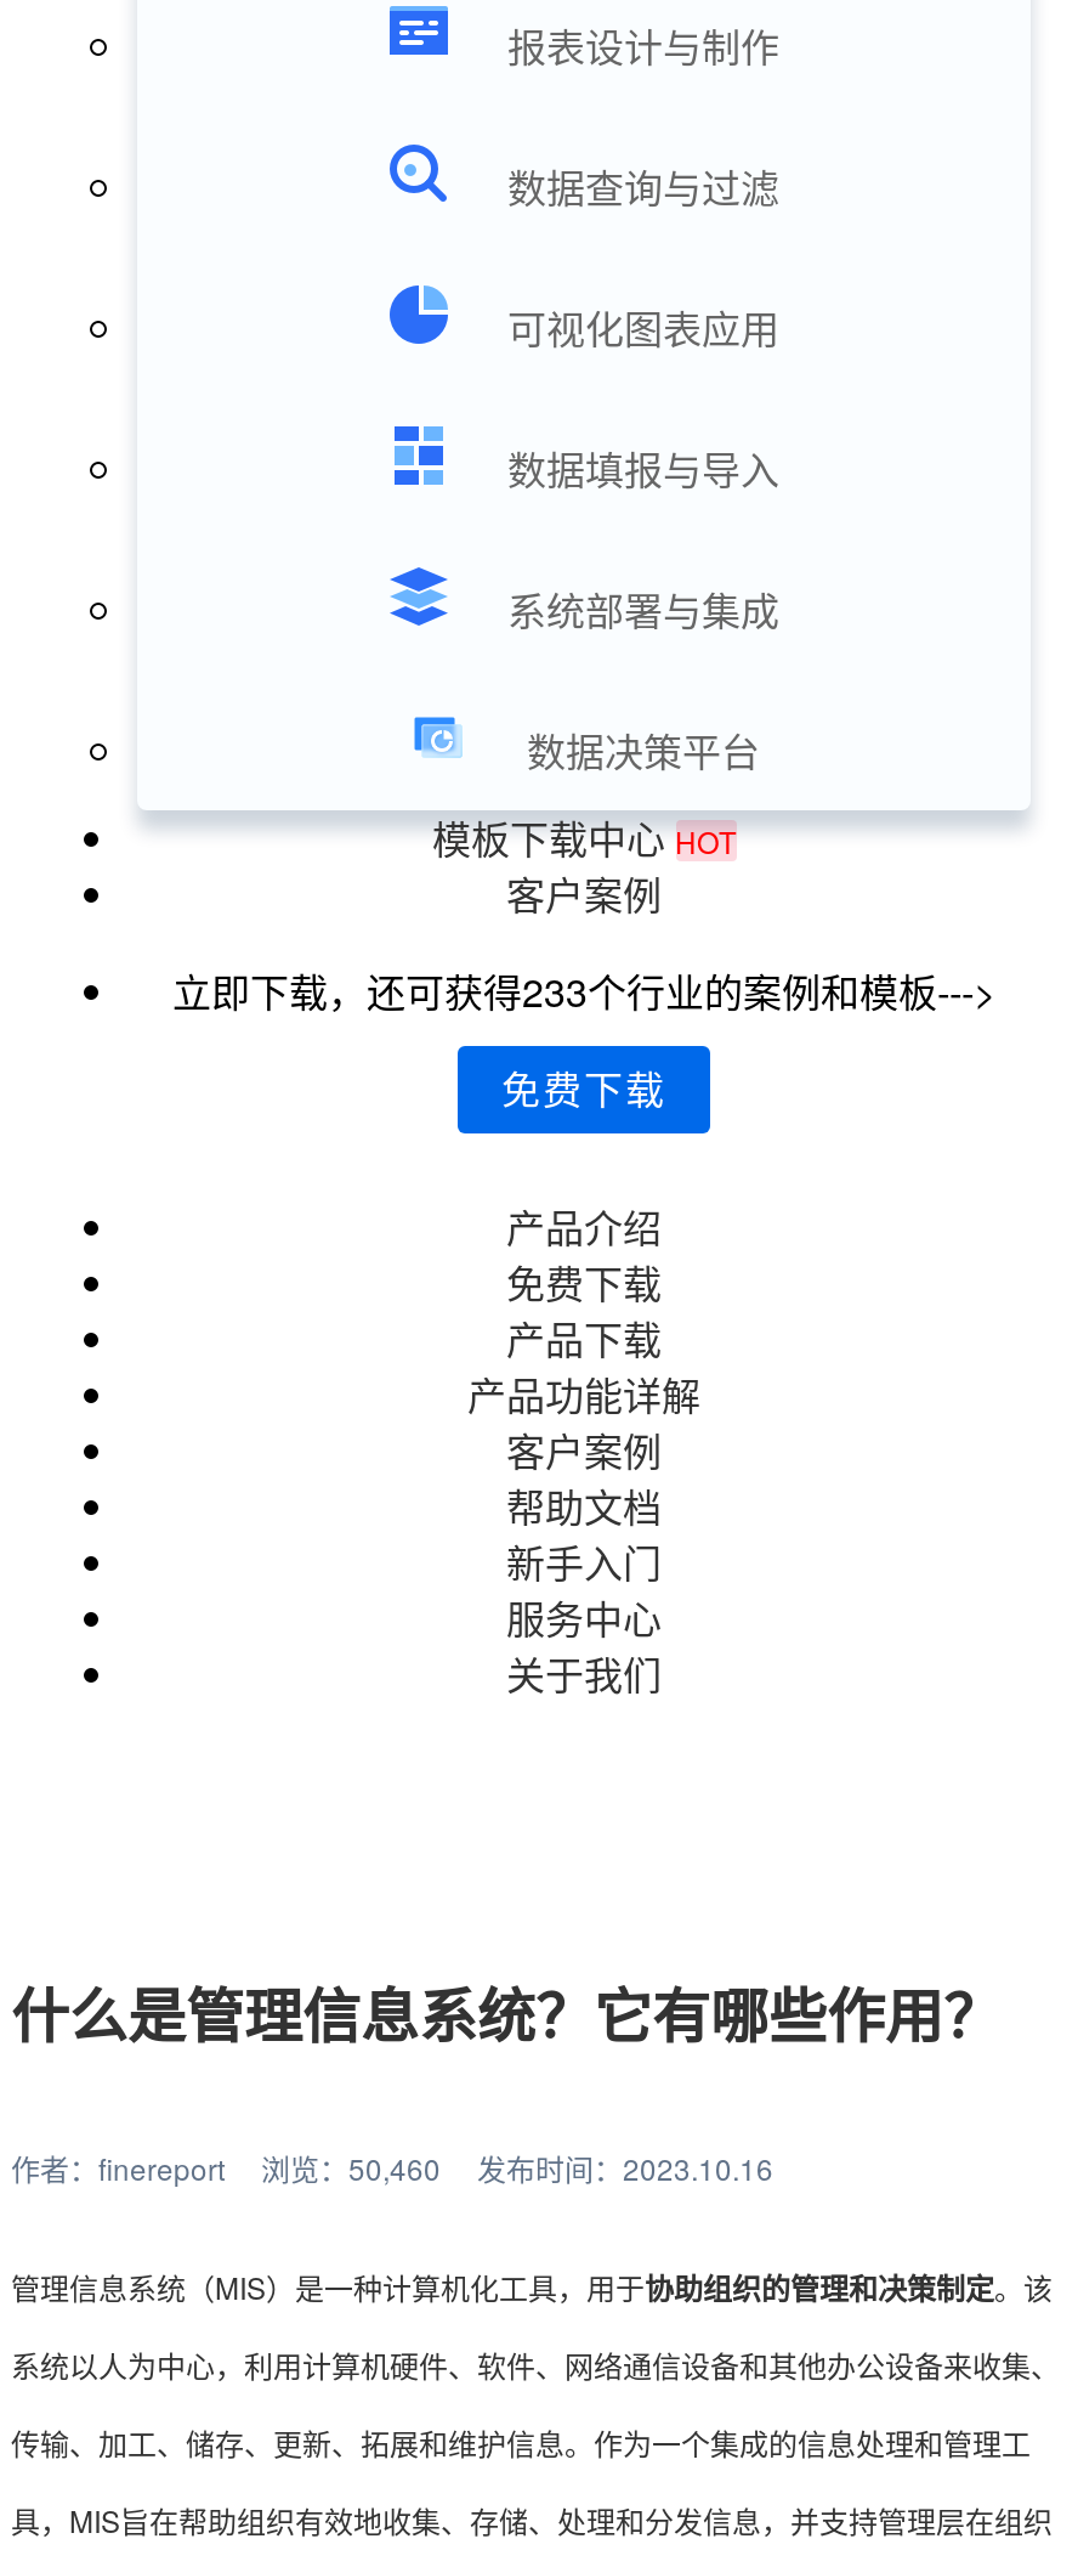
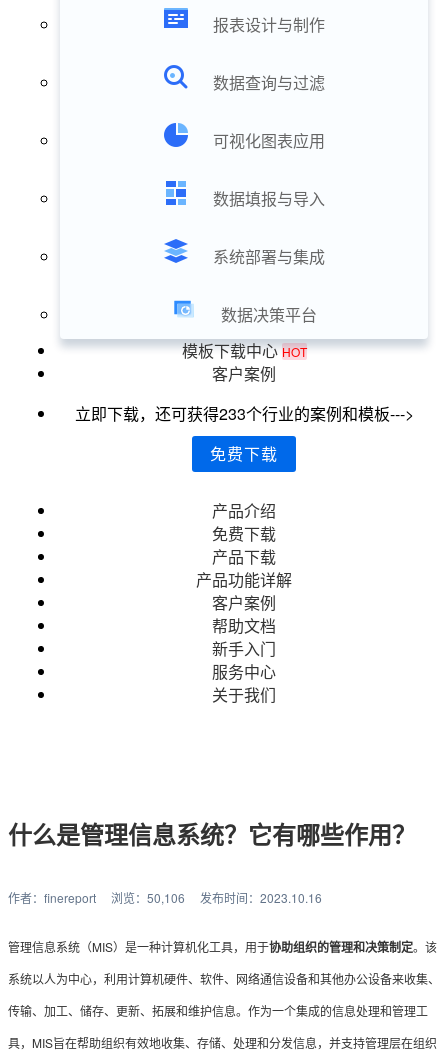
- 作者：finereport 浏览：50,460 发布时间：2023.10.16
+ 作者：finereport 浏览：50,106 发布时间：2023.10.16
